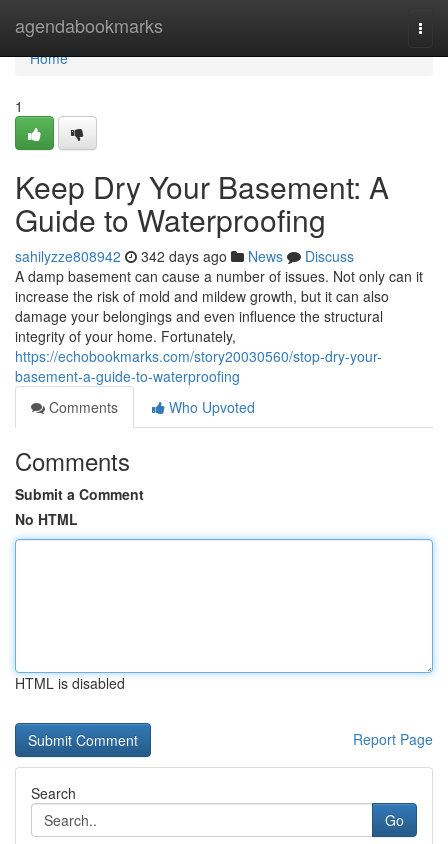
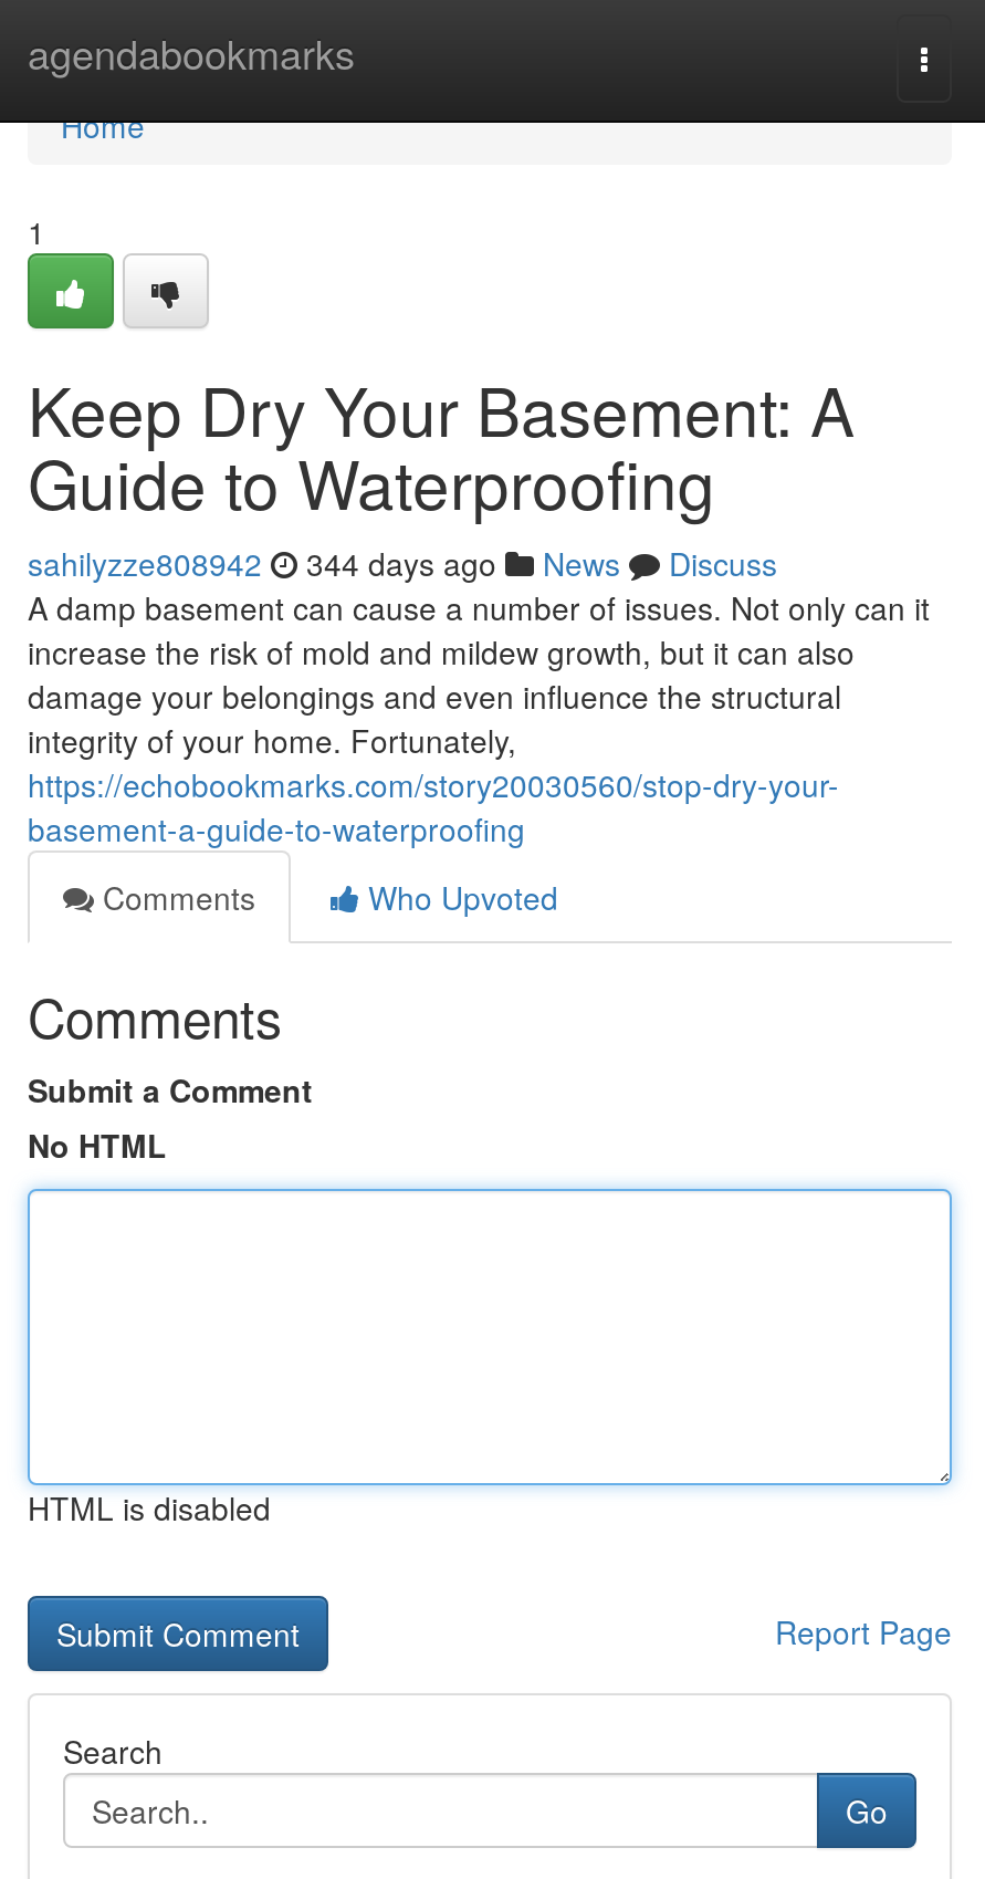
- sahilyzze808942 342 days ago News Discuss
+ sahilyzze808942 344 days ago News Discuss
